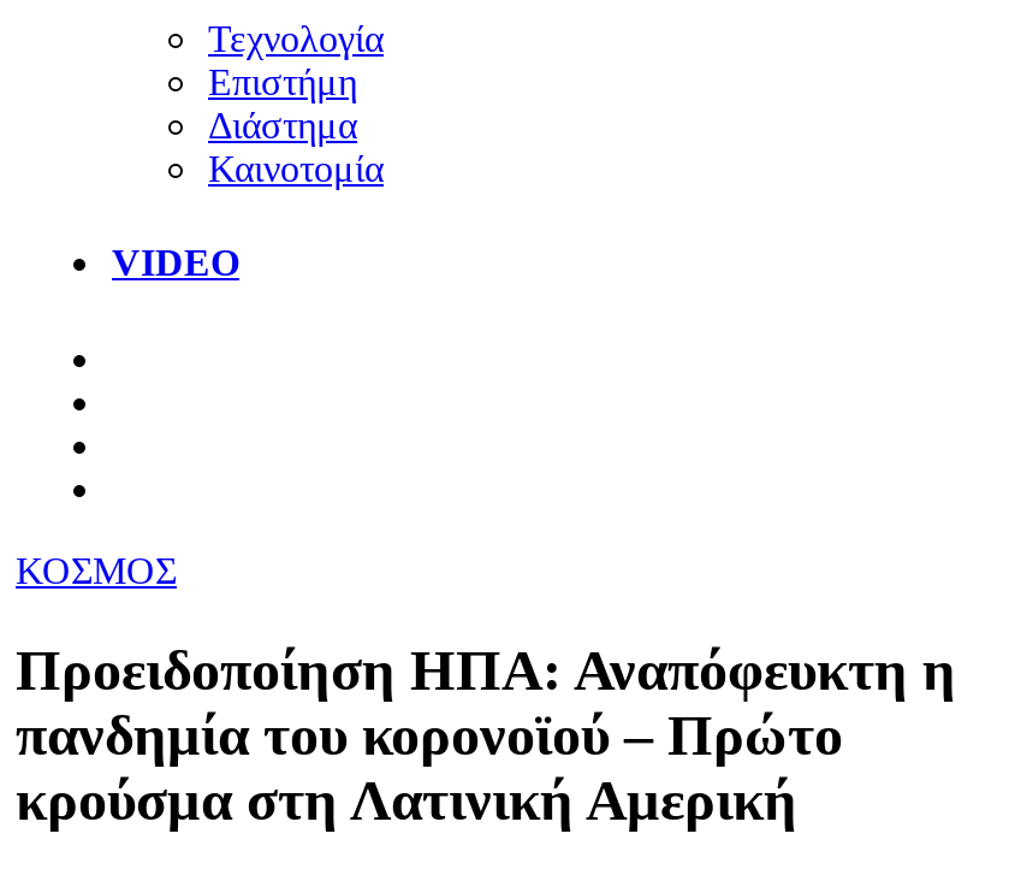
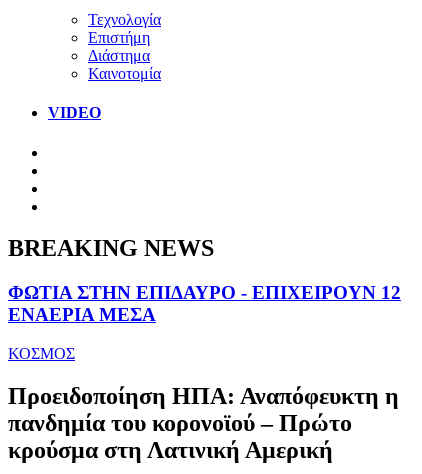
+ BREAKING NEWS
+ ΦΩΤΙΑ ΣΤΗΝ ΕΠΙΔΑΥΡΟ - ΕΠΙΧΕΙΡΟΥΝ 12
+ ΕΝΑΕΡΙΑ ΜΕΣΑ
